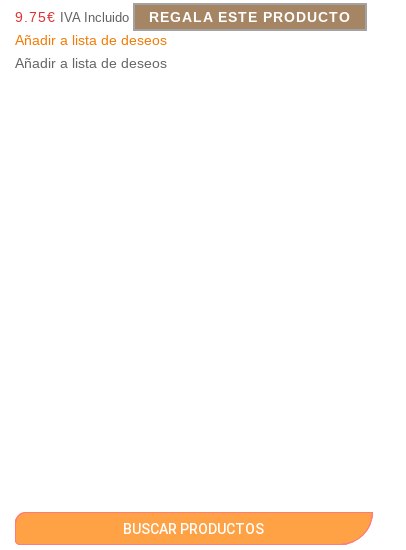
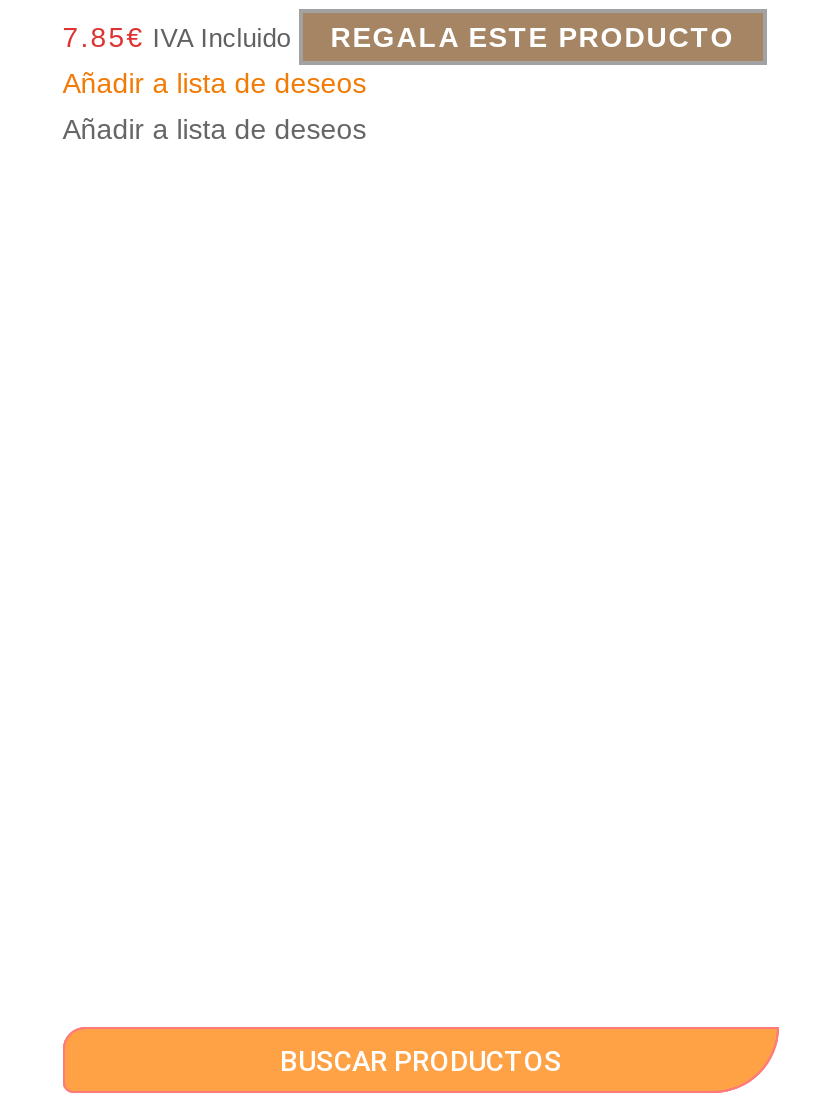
- 9.75€ IVA Incluido REGALA ESTE PRODUCTO
+ 7.85€ IVA Incluido REGALA ESTE PRODUCTO
